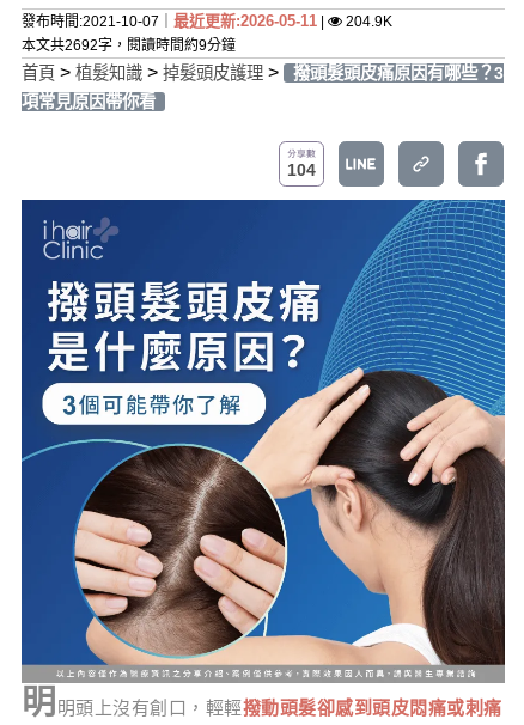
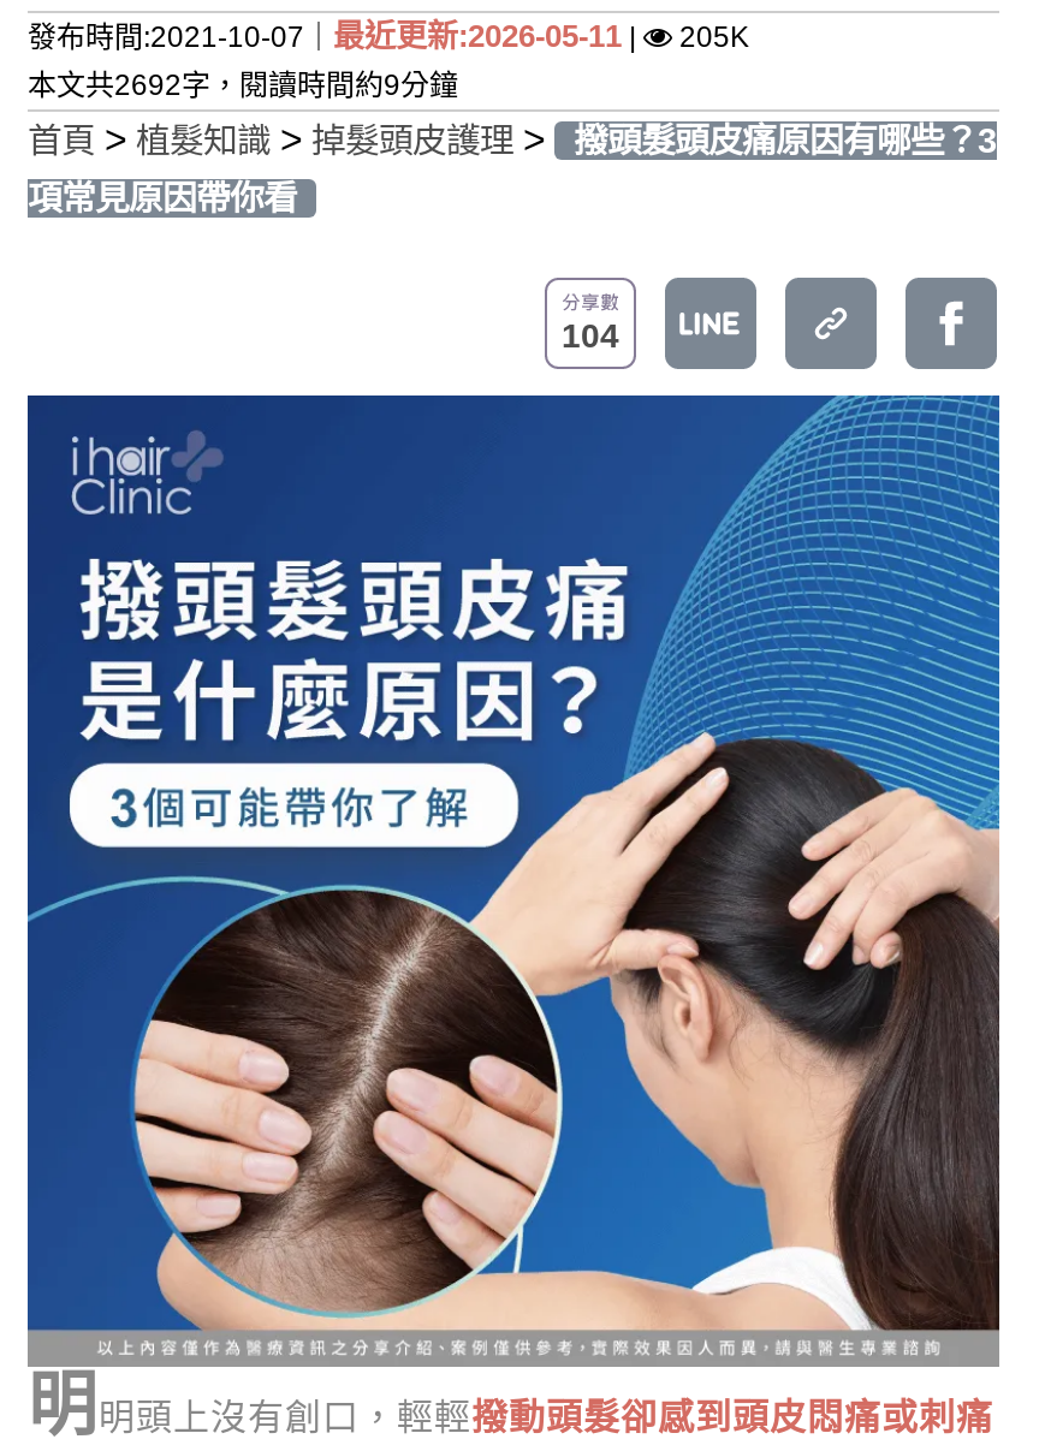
- 204.9K
+ 205K
